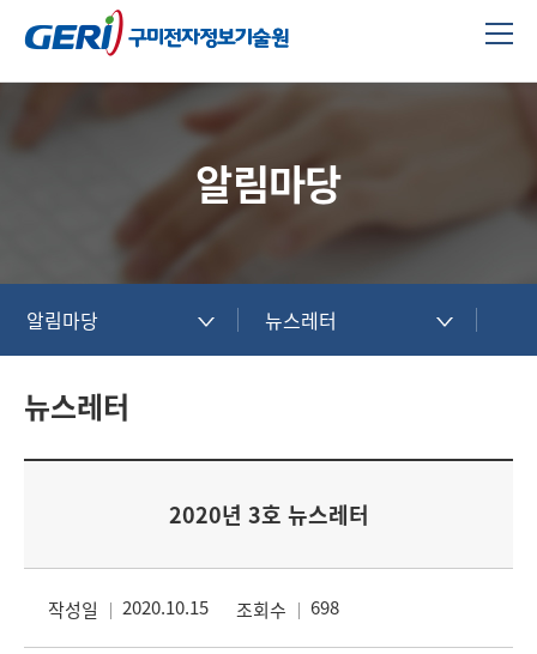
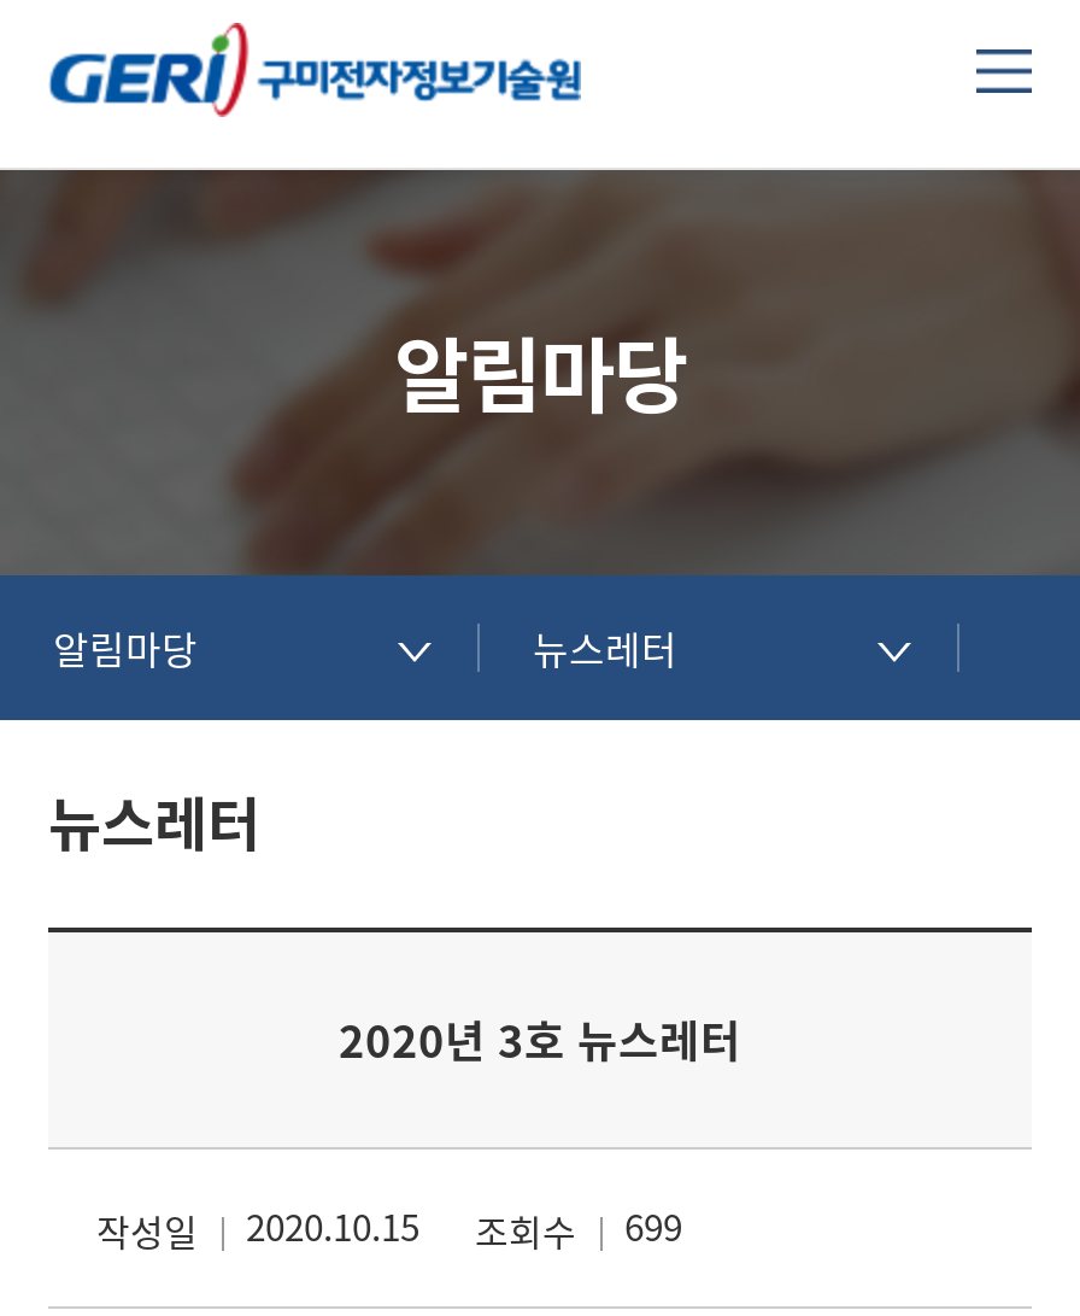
- 작성일 2020.10.15 조회수 698
+ 작성일 2020.10.15 조회수 699
